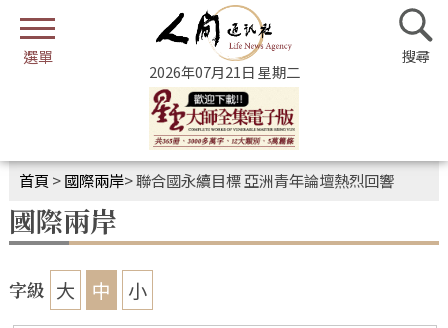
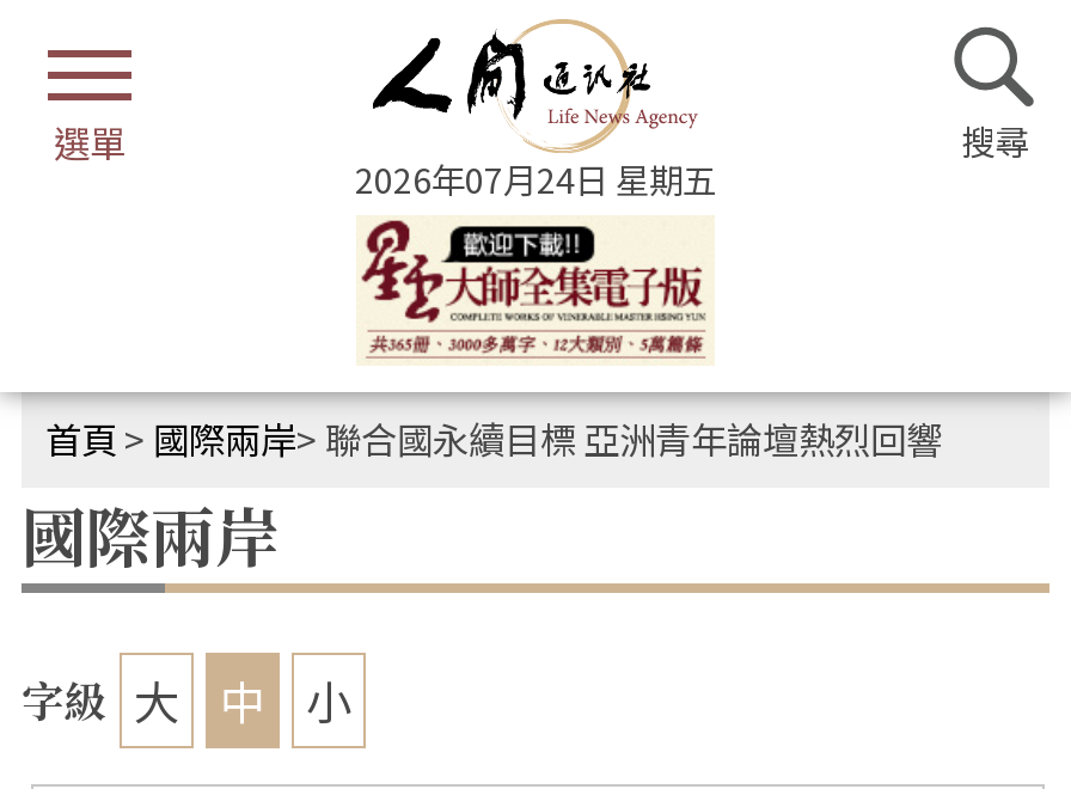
- 2026年07月21日 星期二
+ 2026年07月24日 星期五
